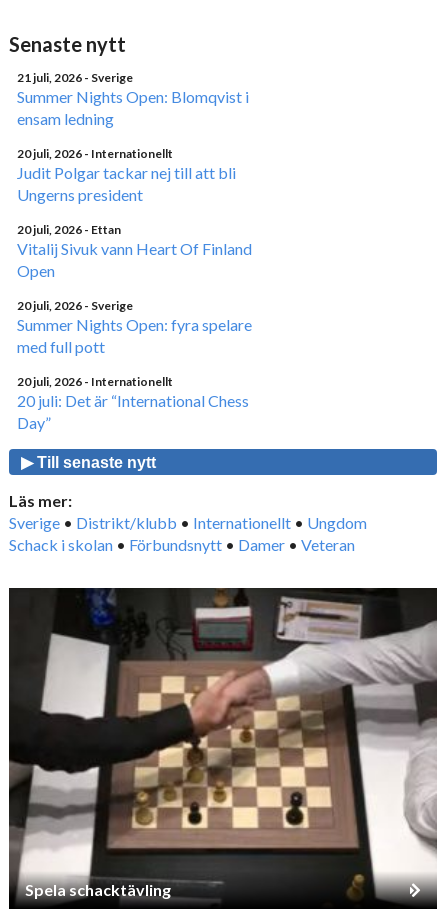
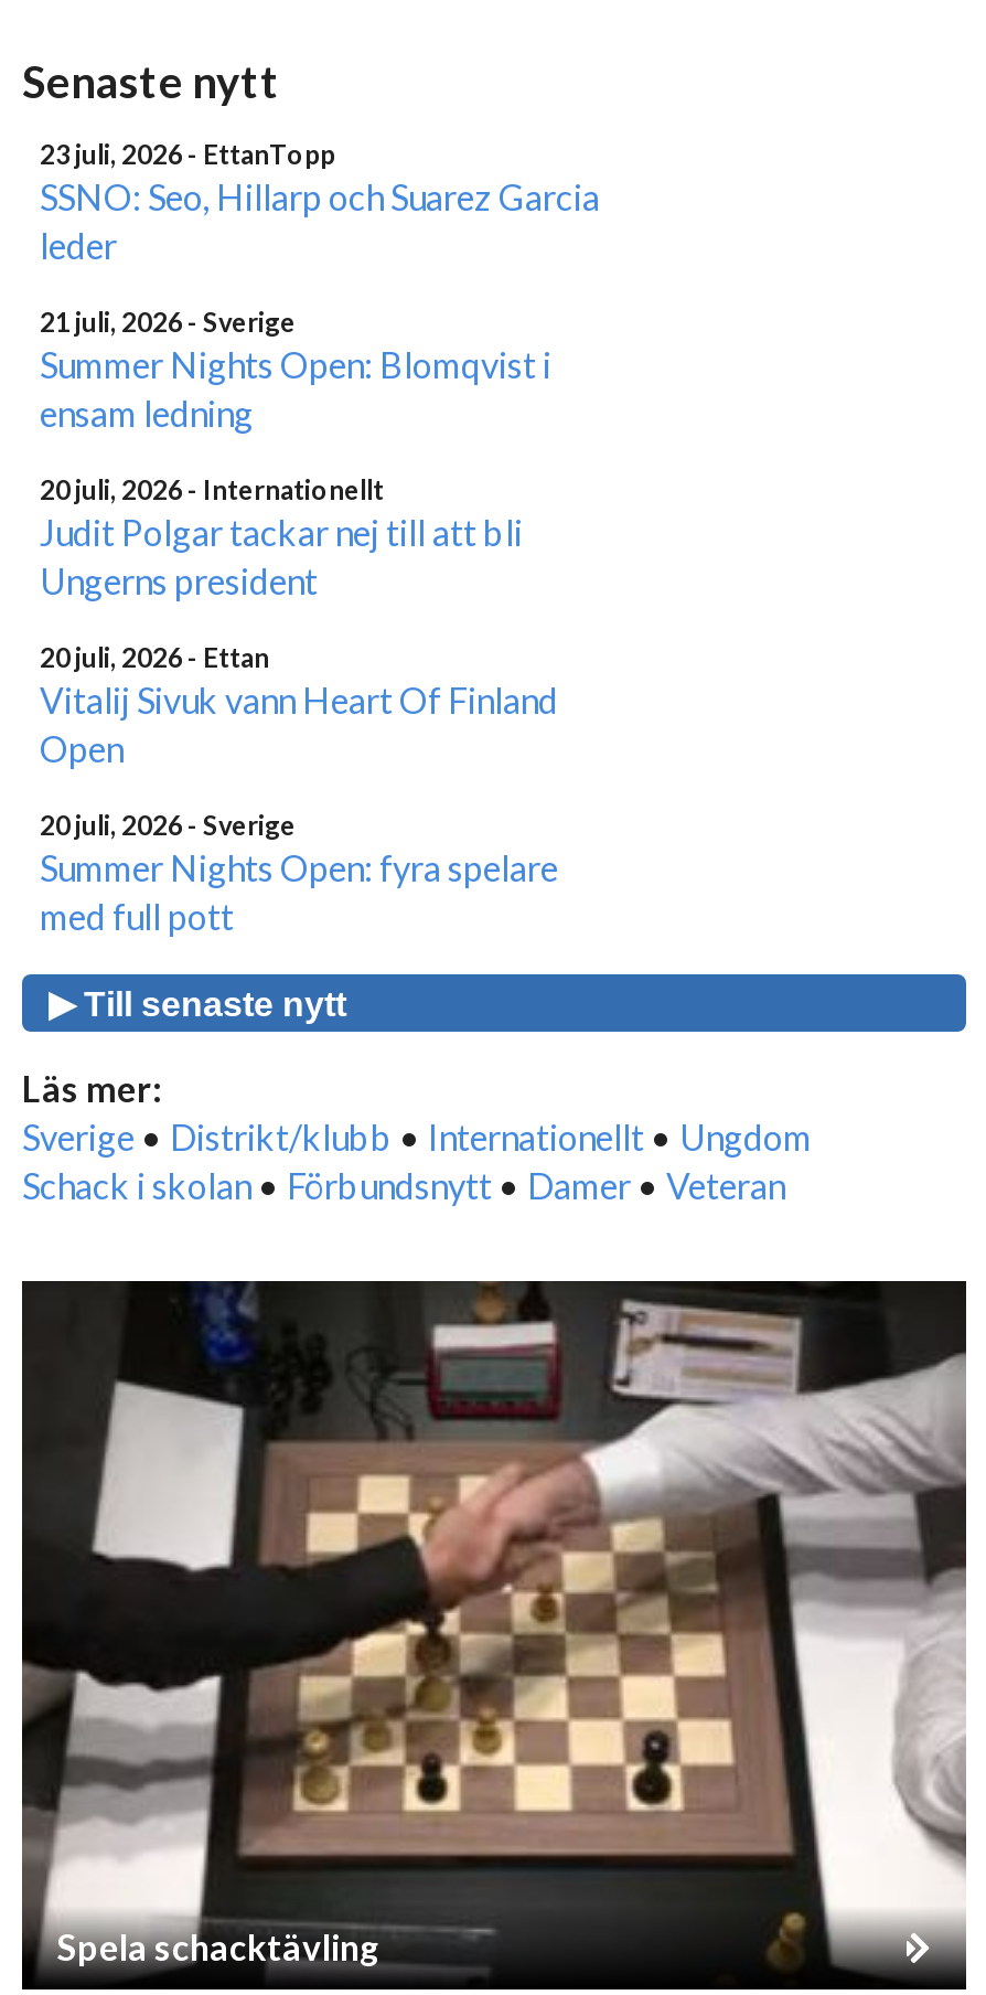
+ 23 juli, 2026 - EttanTopp
+ SSNO: Seo, Hillarp och Suarez Garcia
+ leder

moved down: 21 juli, 2026 - Sverige | Summer Nights Open: Blomqvist i | ensam ledning | ... | Summer Nights Open: fyra spelare | med full pott

- 20 juli, 2026 - Internationellt
- 20 juli: Det är “International Chess
- Day”
